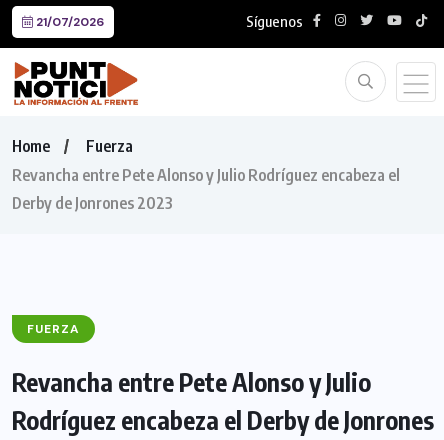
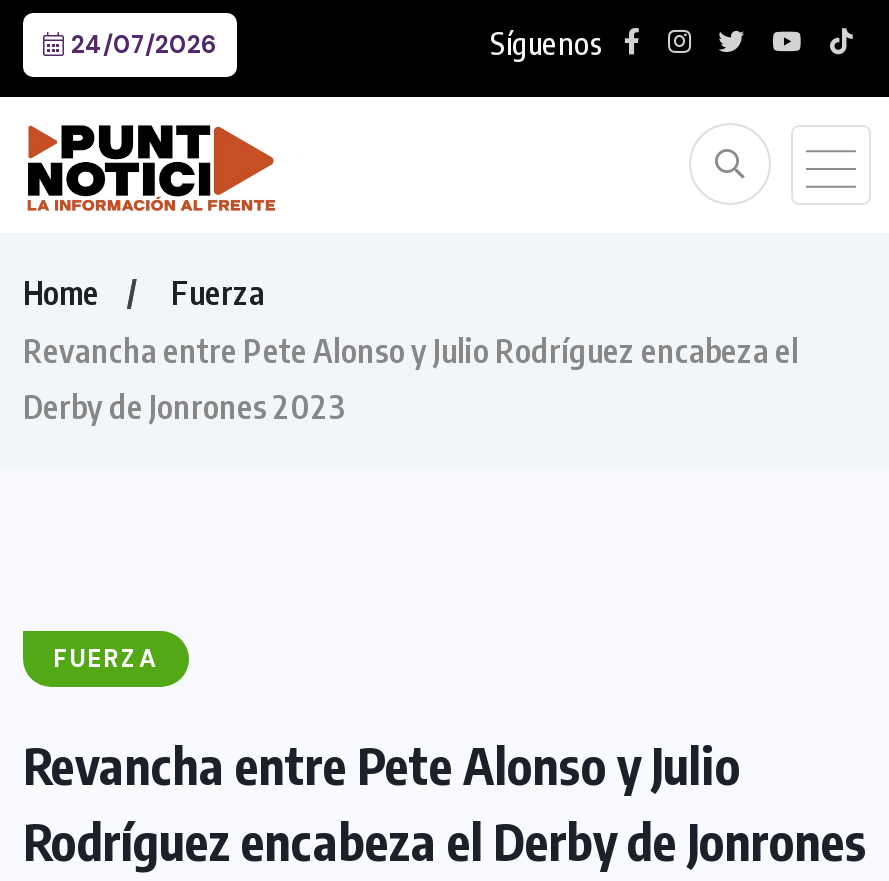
- 21/07/2026
+ 24/07/2026
